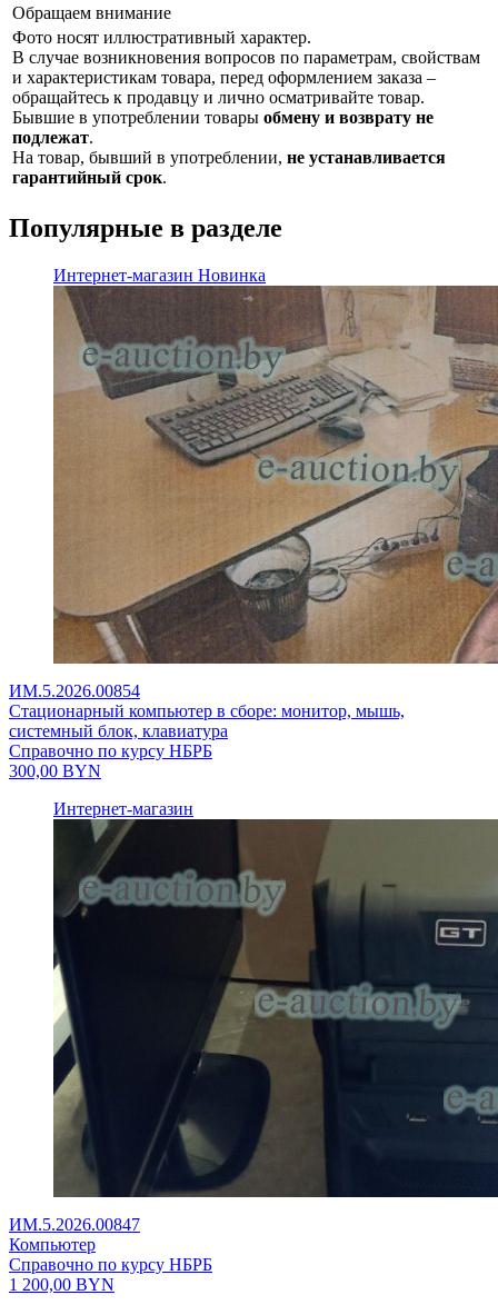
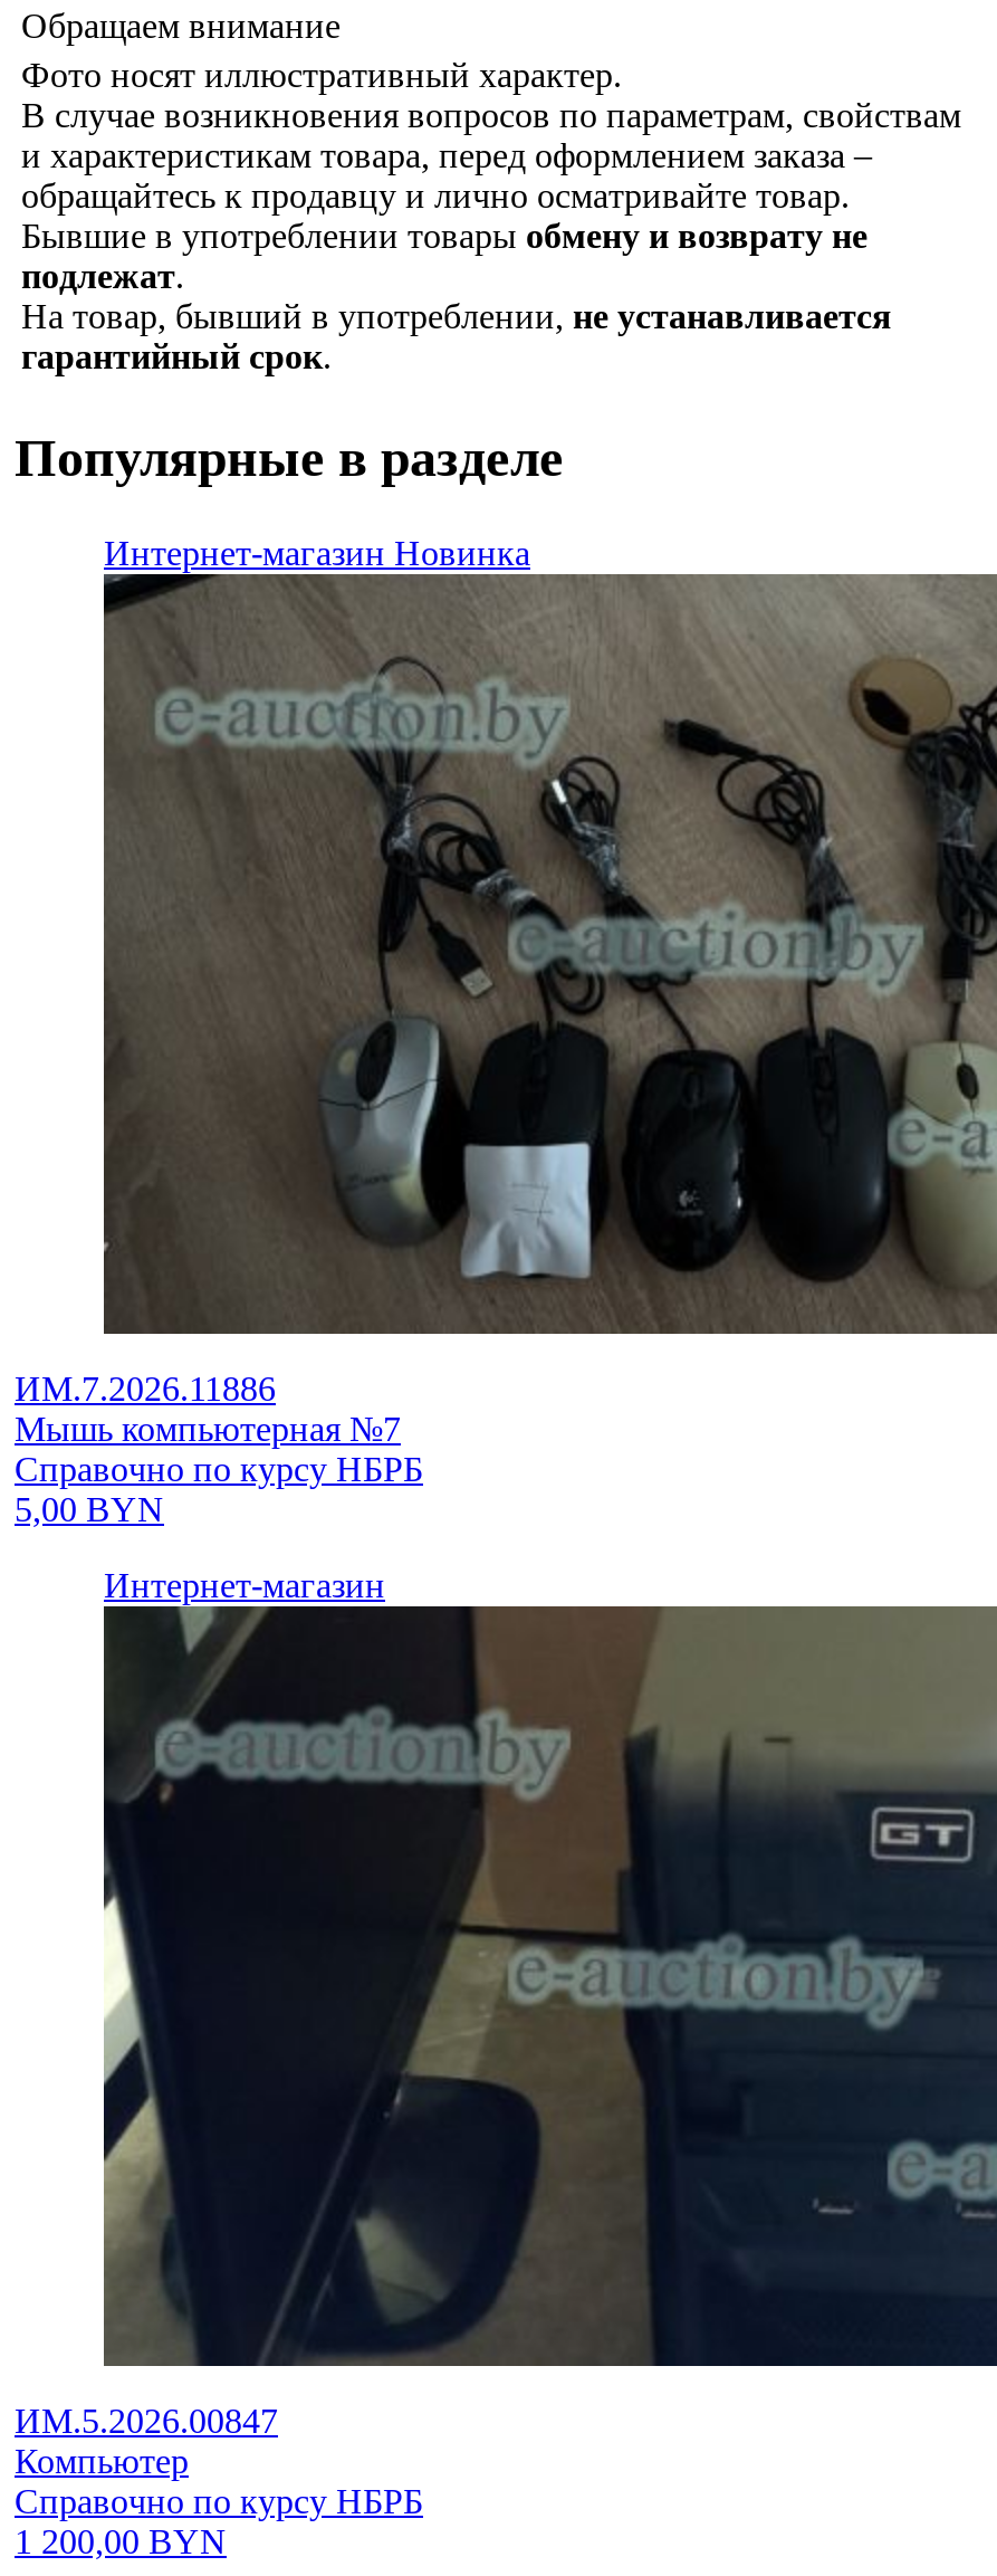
- [image]
- ИМ.5.2026.00854
- Стационарный компьютер в сборе: монитор, мышь,
- системный блок, клавиатура
+ [image]
+ ИМ.7.2026.11886
+ Мышь компьютерная №7

- 300,00 BYN
+ 5,00 BYN
